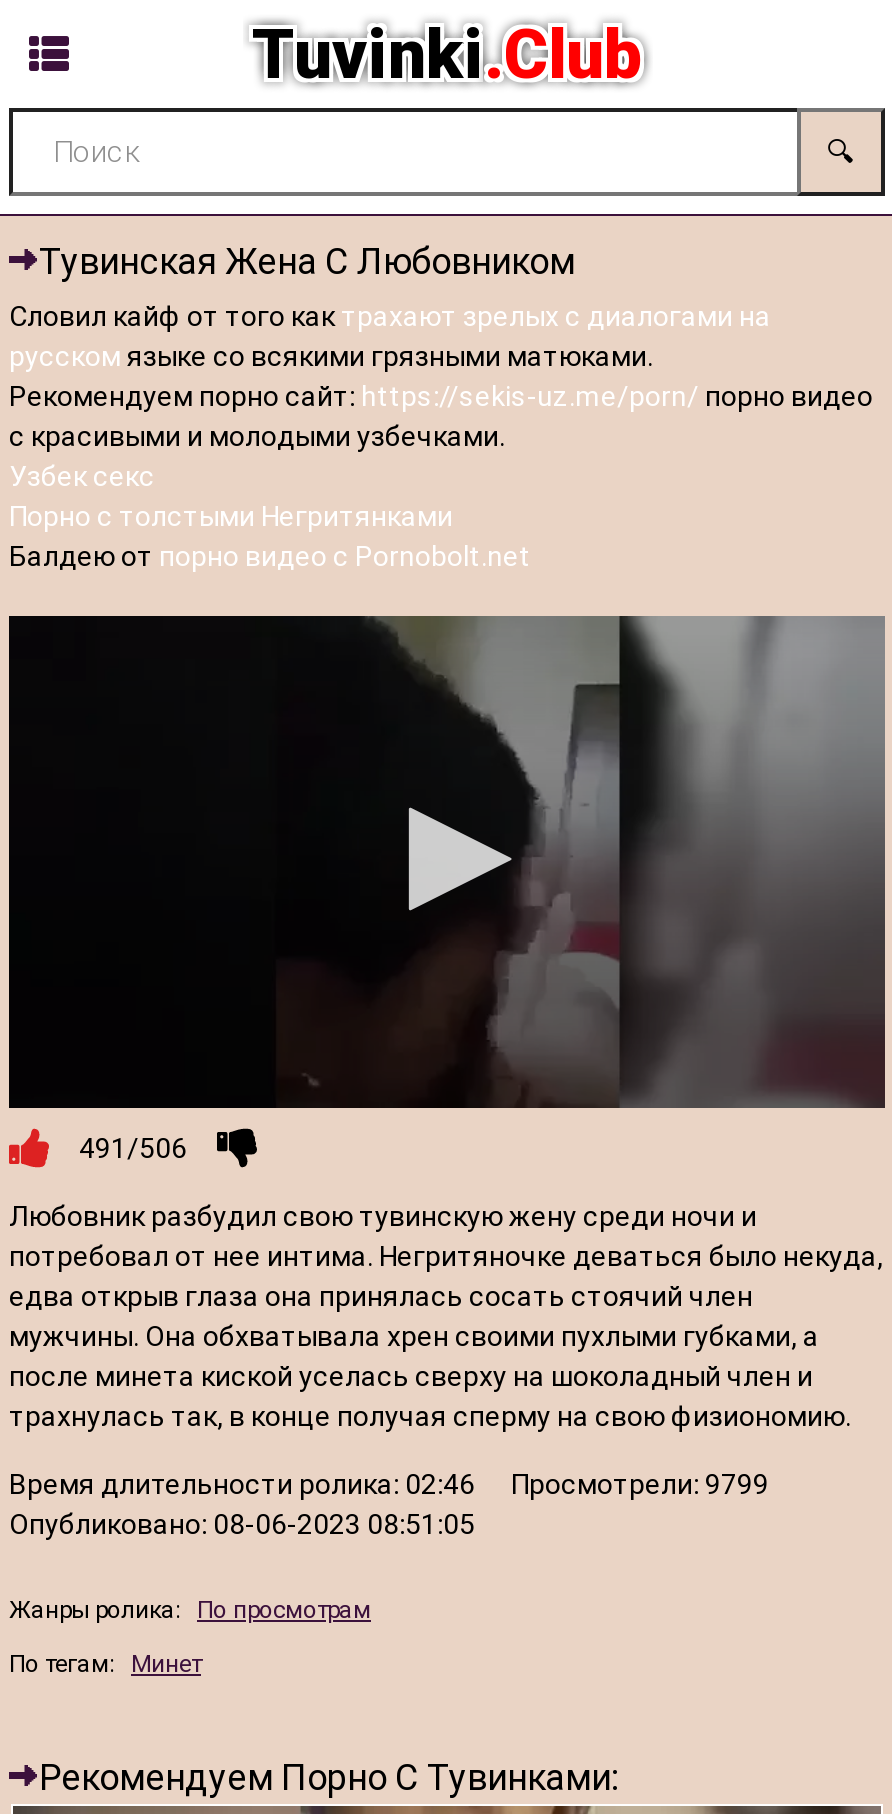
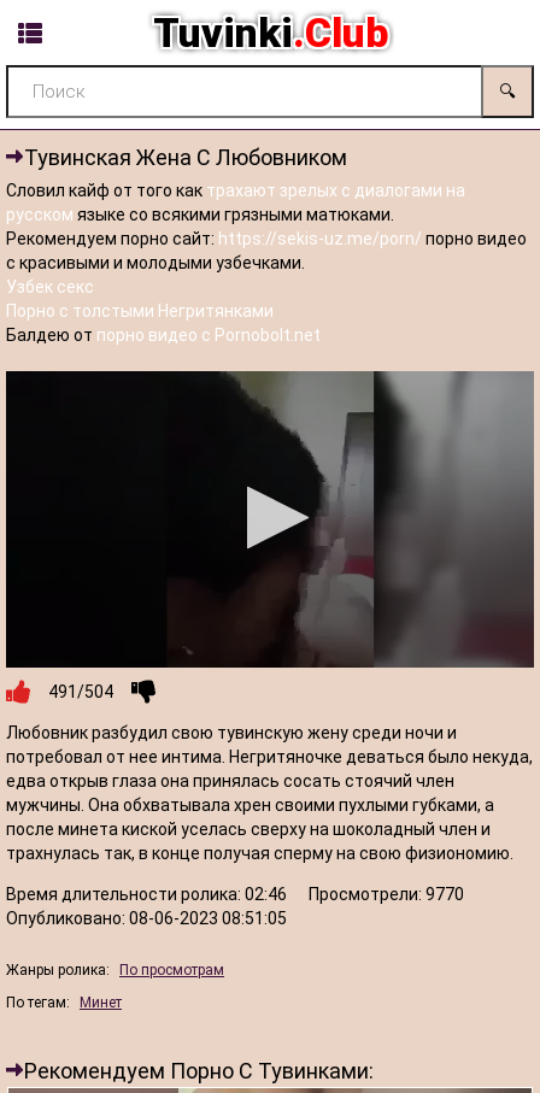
- 491/506
+ 491/504

- Время длительности ролика: 02:46 Просмотрели: 9799
+ Время длительности ролика: 02:46 Просмотрели: 9770
